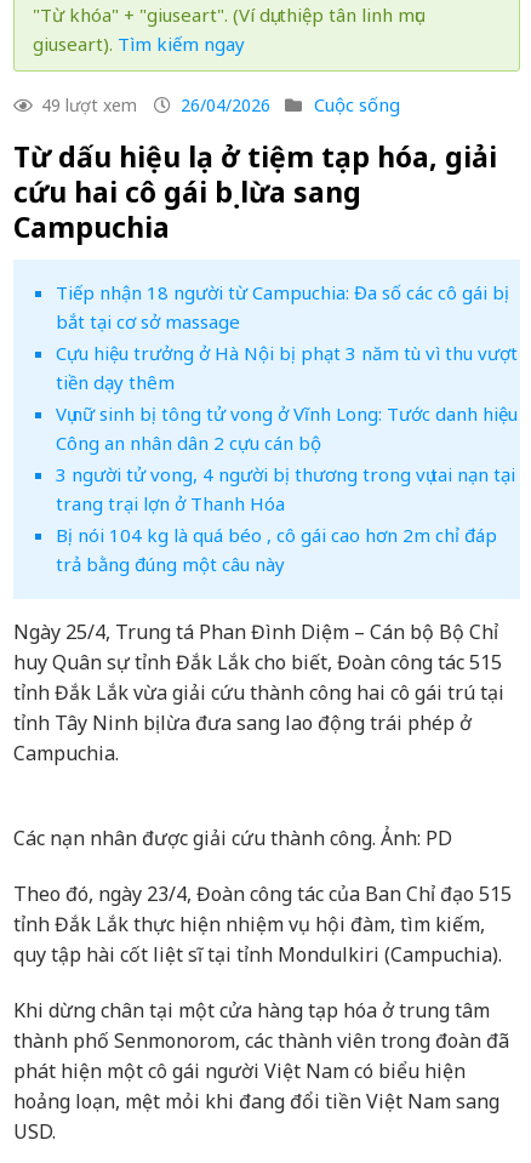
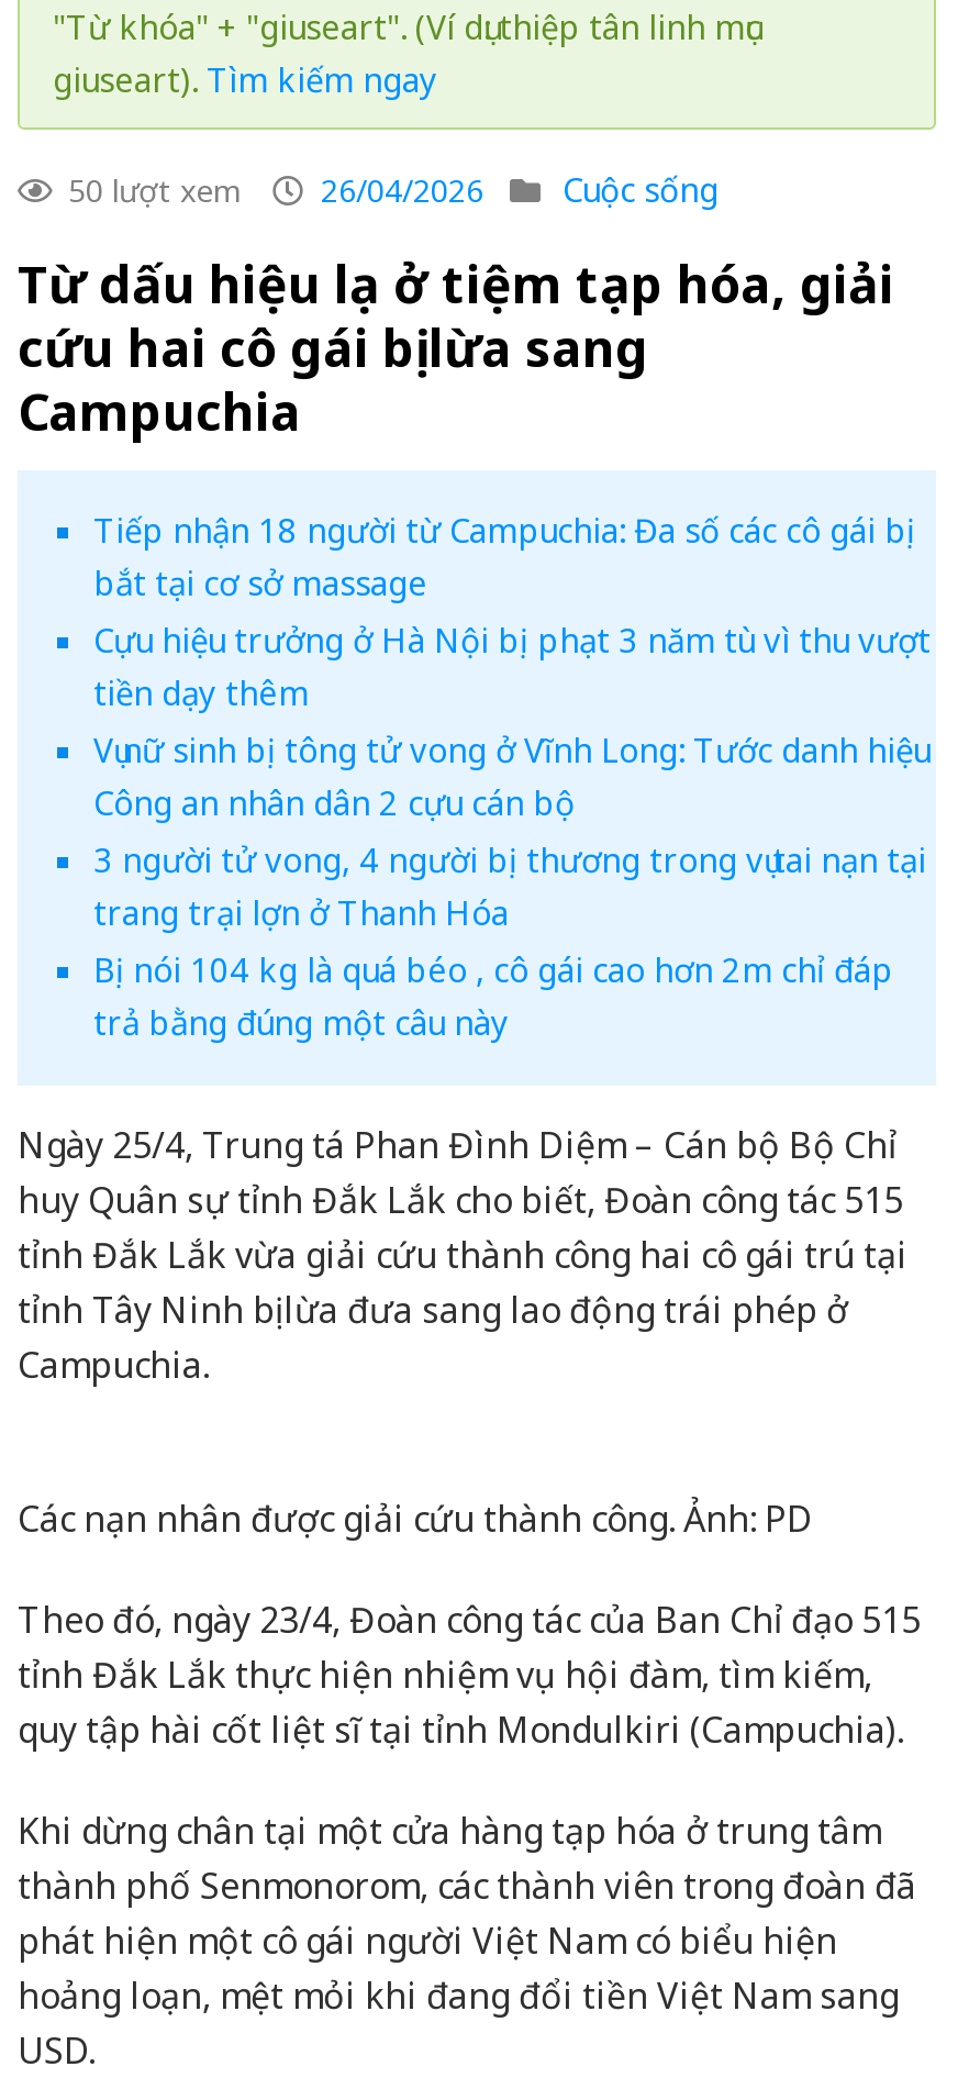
- 49 lượt xem 26/04/2026 Cuộc sống
+ 50 lượt xem 26/04/2026 Cuộc sống
